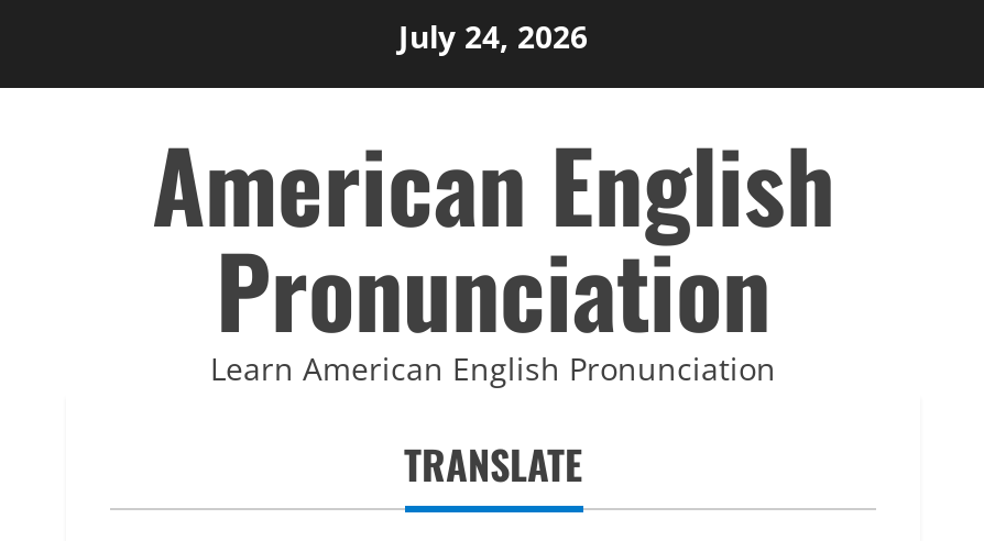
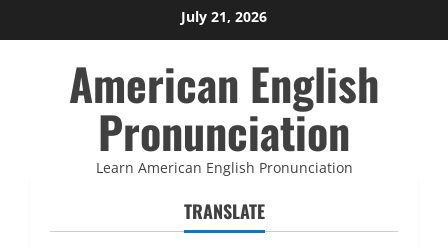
- July 24, 2026
+ July 21, 2026
